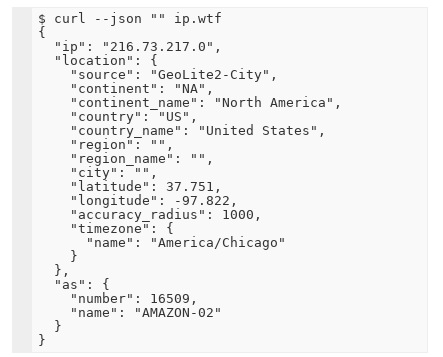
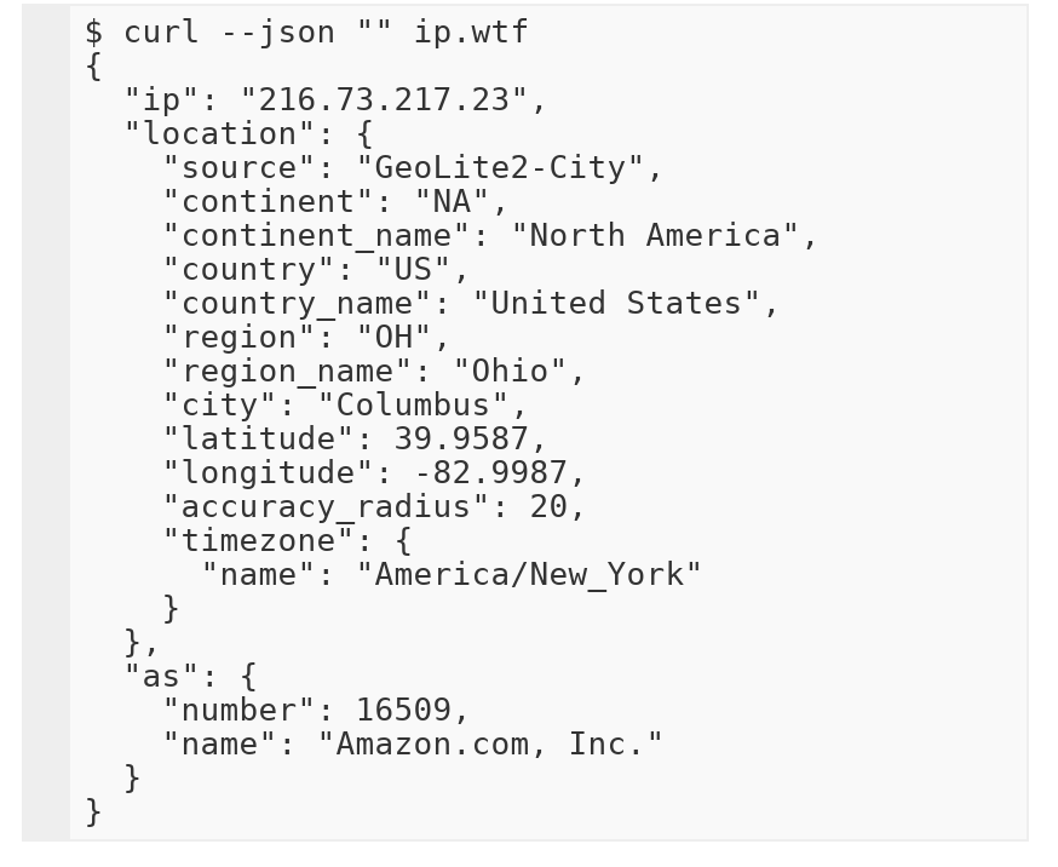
- "ip": "216.73.217.0",
+ "ip": "216.73.217.23",

- "region": "",
+ "region": "OH",

- "region_name": "",
+ "region_name": "Ohio",

- "city": "",
+ "city": "Columbus",

- "latitude": 37.751,
+ "latitude": 39.9587,

- "longitude": -97.822,
+ "longitude": -82.9987,

- "accuracy_radius": 1000,
+ "accuracy_radius": 20,

- "name": "America/Chicago"
+ "name": "America/New_York"

- "name": "AMAZON-02"
+ "name": "Amazon.com, Inc."
